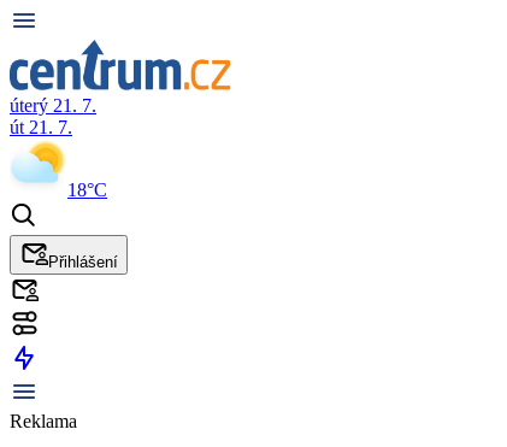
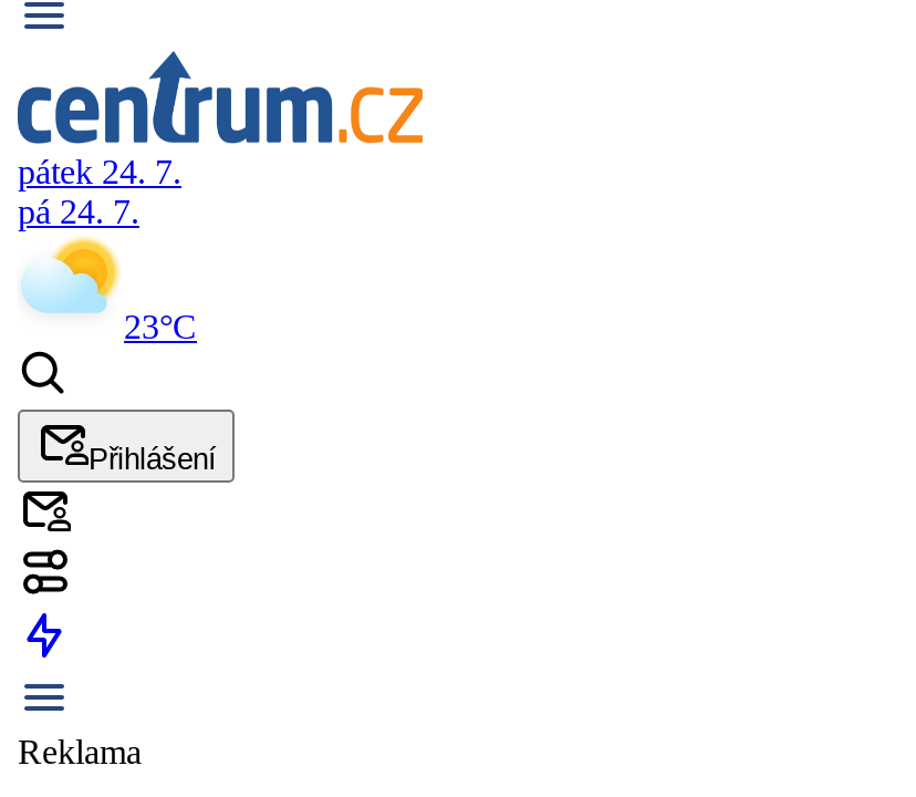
- úterý 21. 7.
- út 21. 7.
+ pátek 24. 7.
+ pá 24. 7.

- 18°C
+ 23°C
